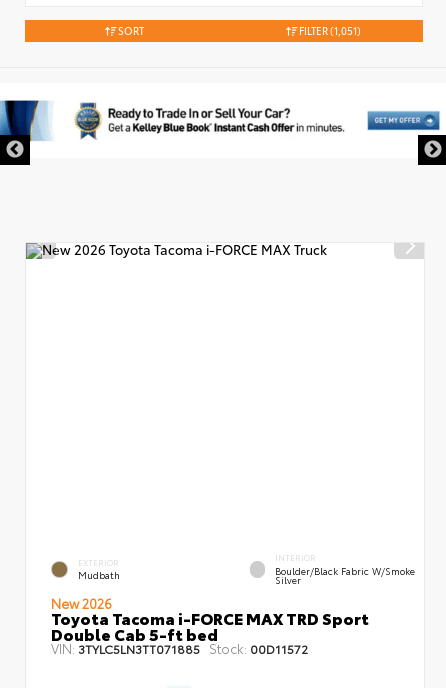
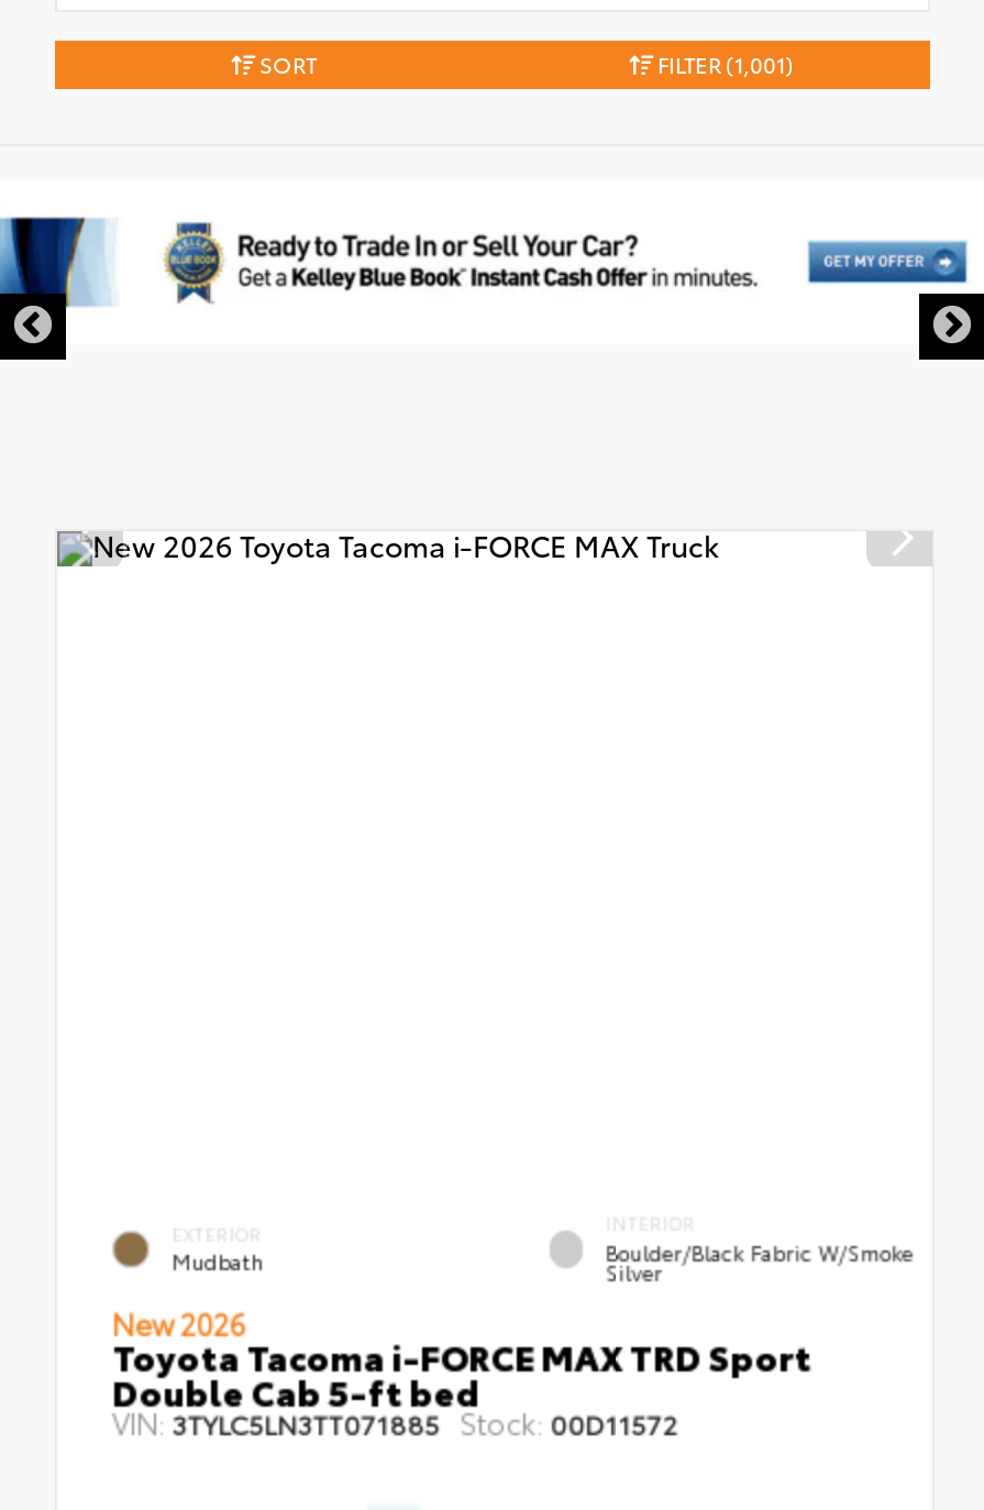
- FILTER (1,051)
+ FILTER (1,001)
